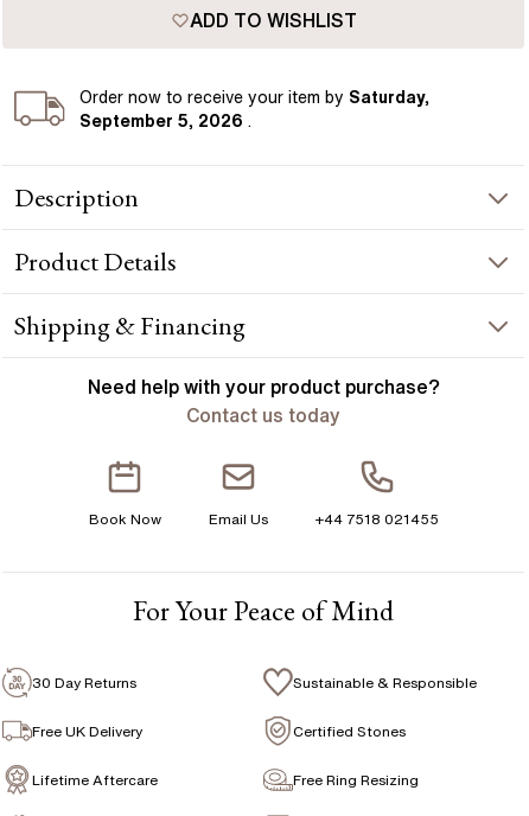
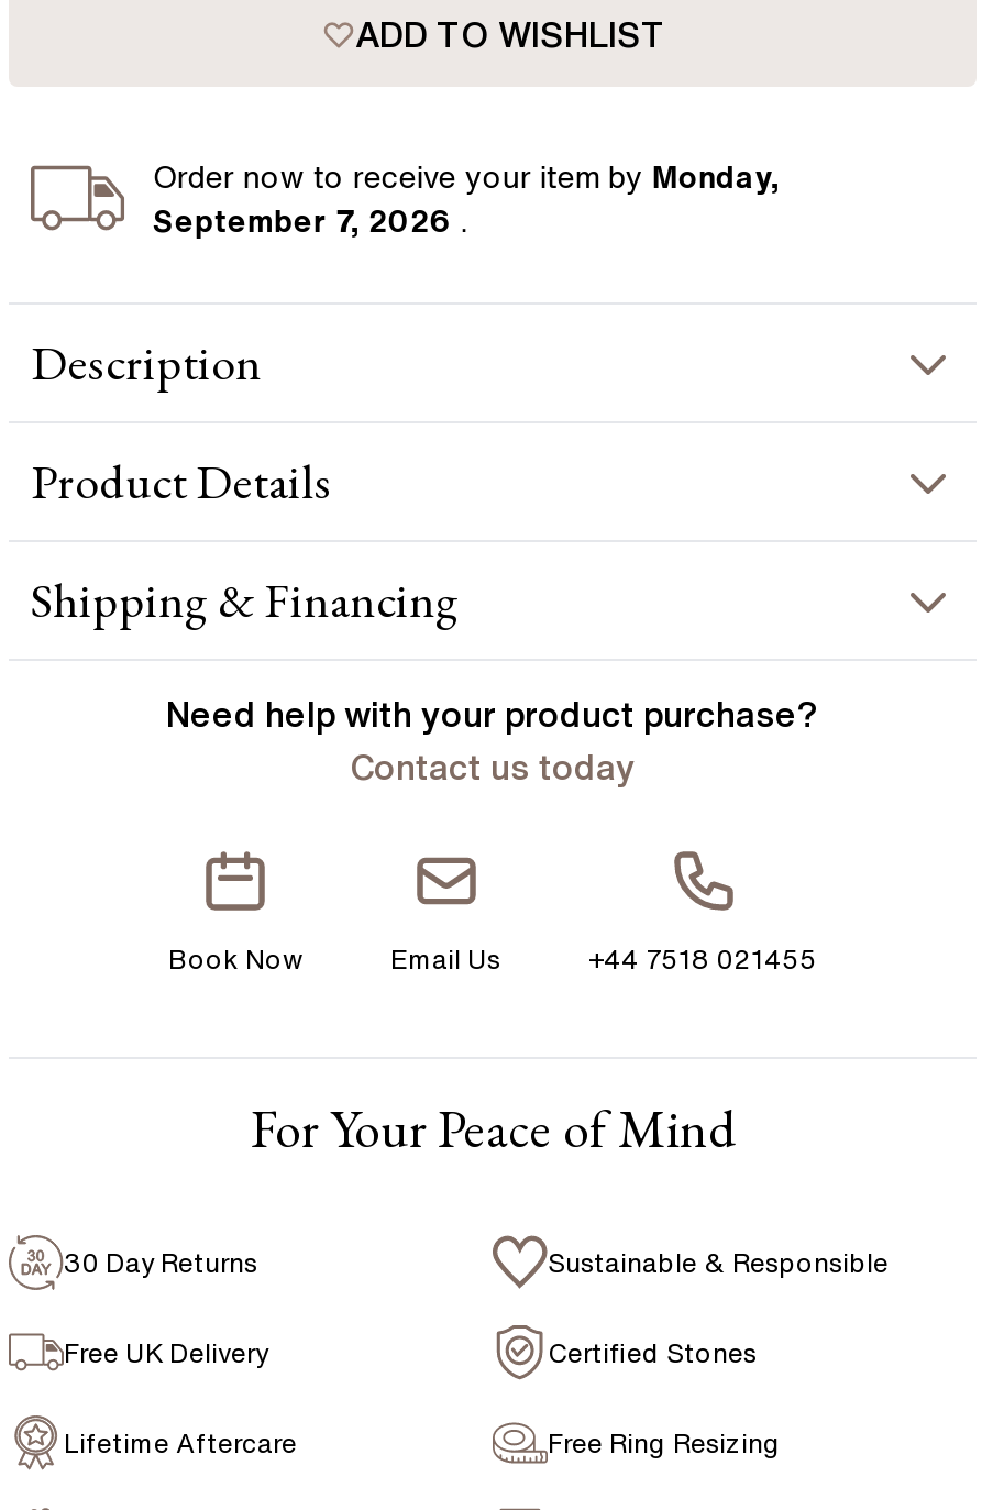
- Order now to receive your item by Saturday,
+ Order now to receive your item by Monday,

- September 5, 2026 .
+ September 7, 2026 .
